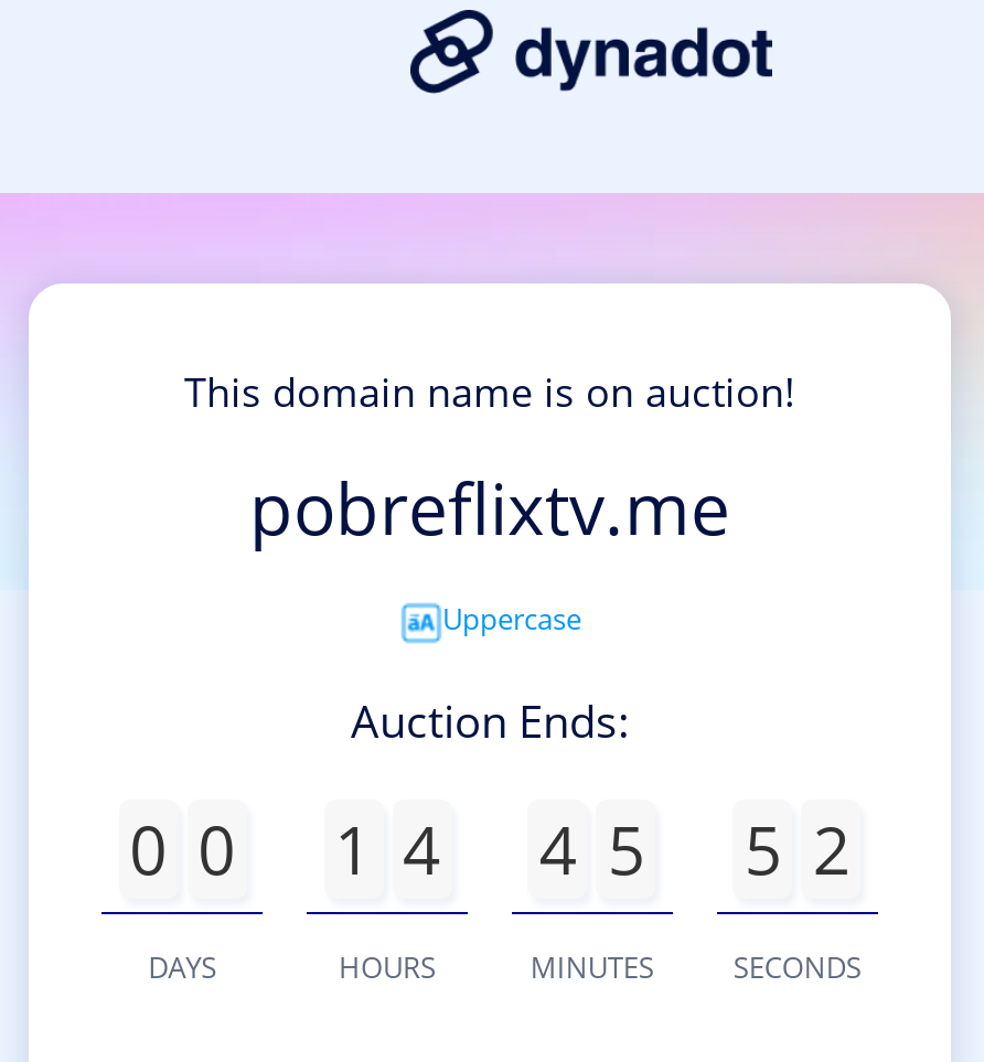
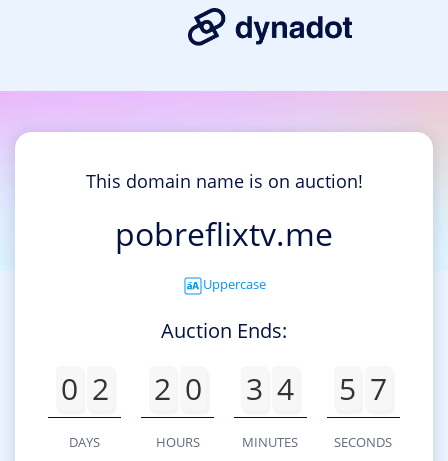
- 0 0
+ 0 2

- 1 4
+ 2 0

- 4 5
+ 3 4

- 5 2
+ 5 7
